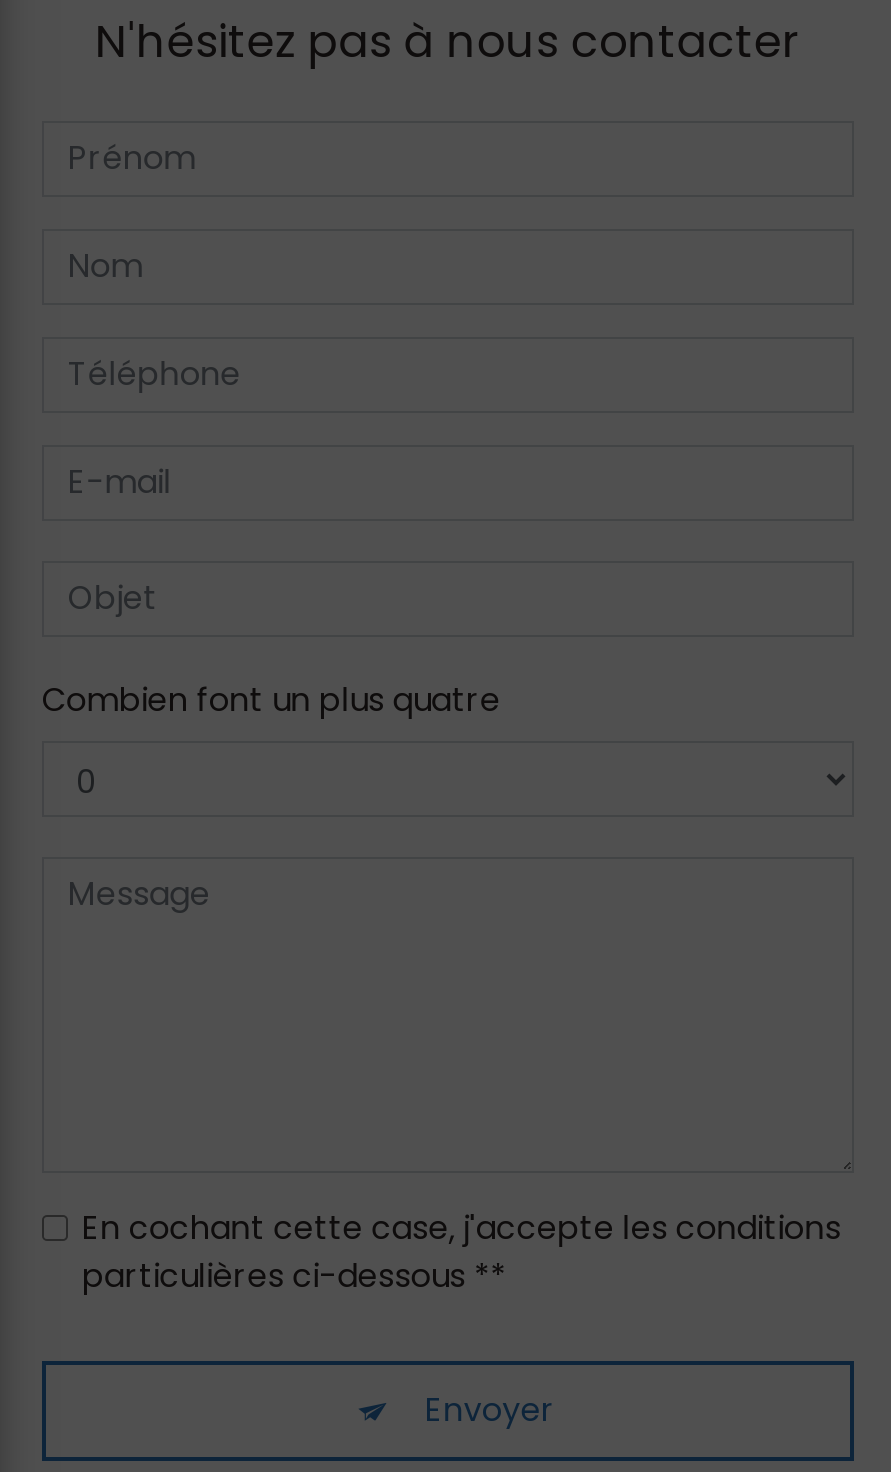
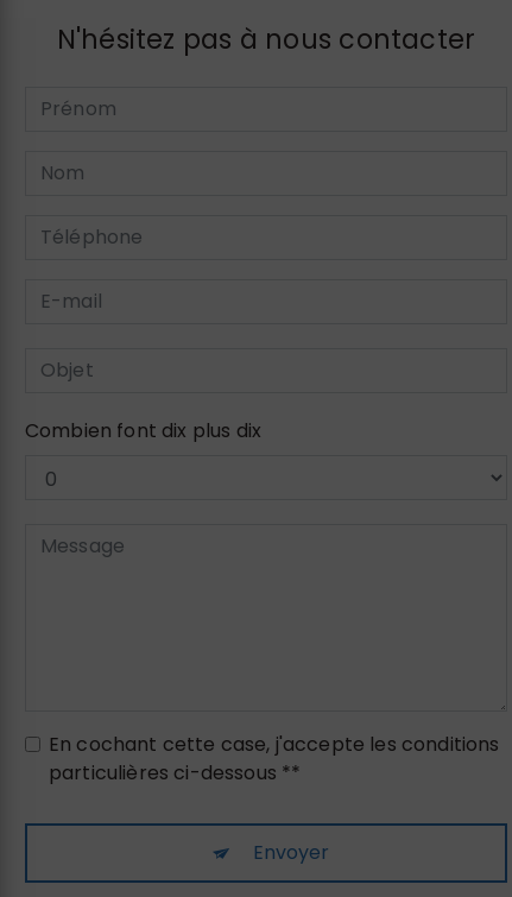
- Combien font un plus quatre
+ Combien font dix plus dix
